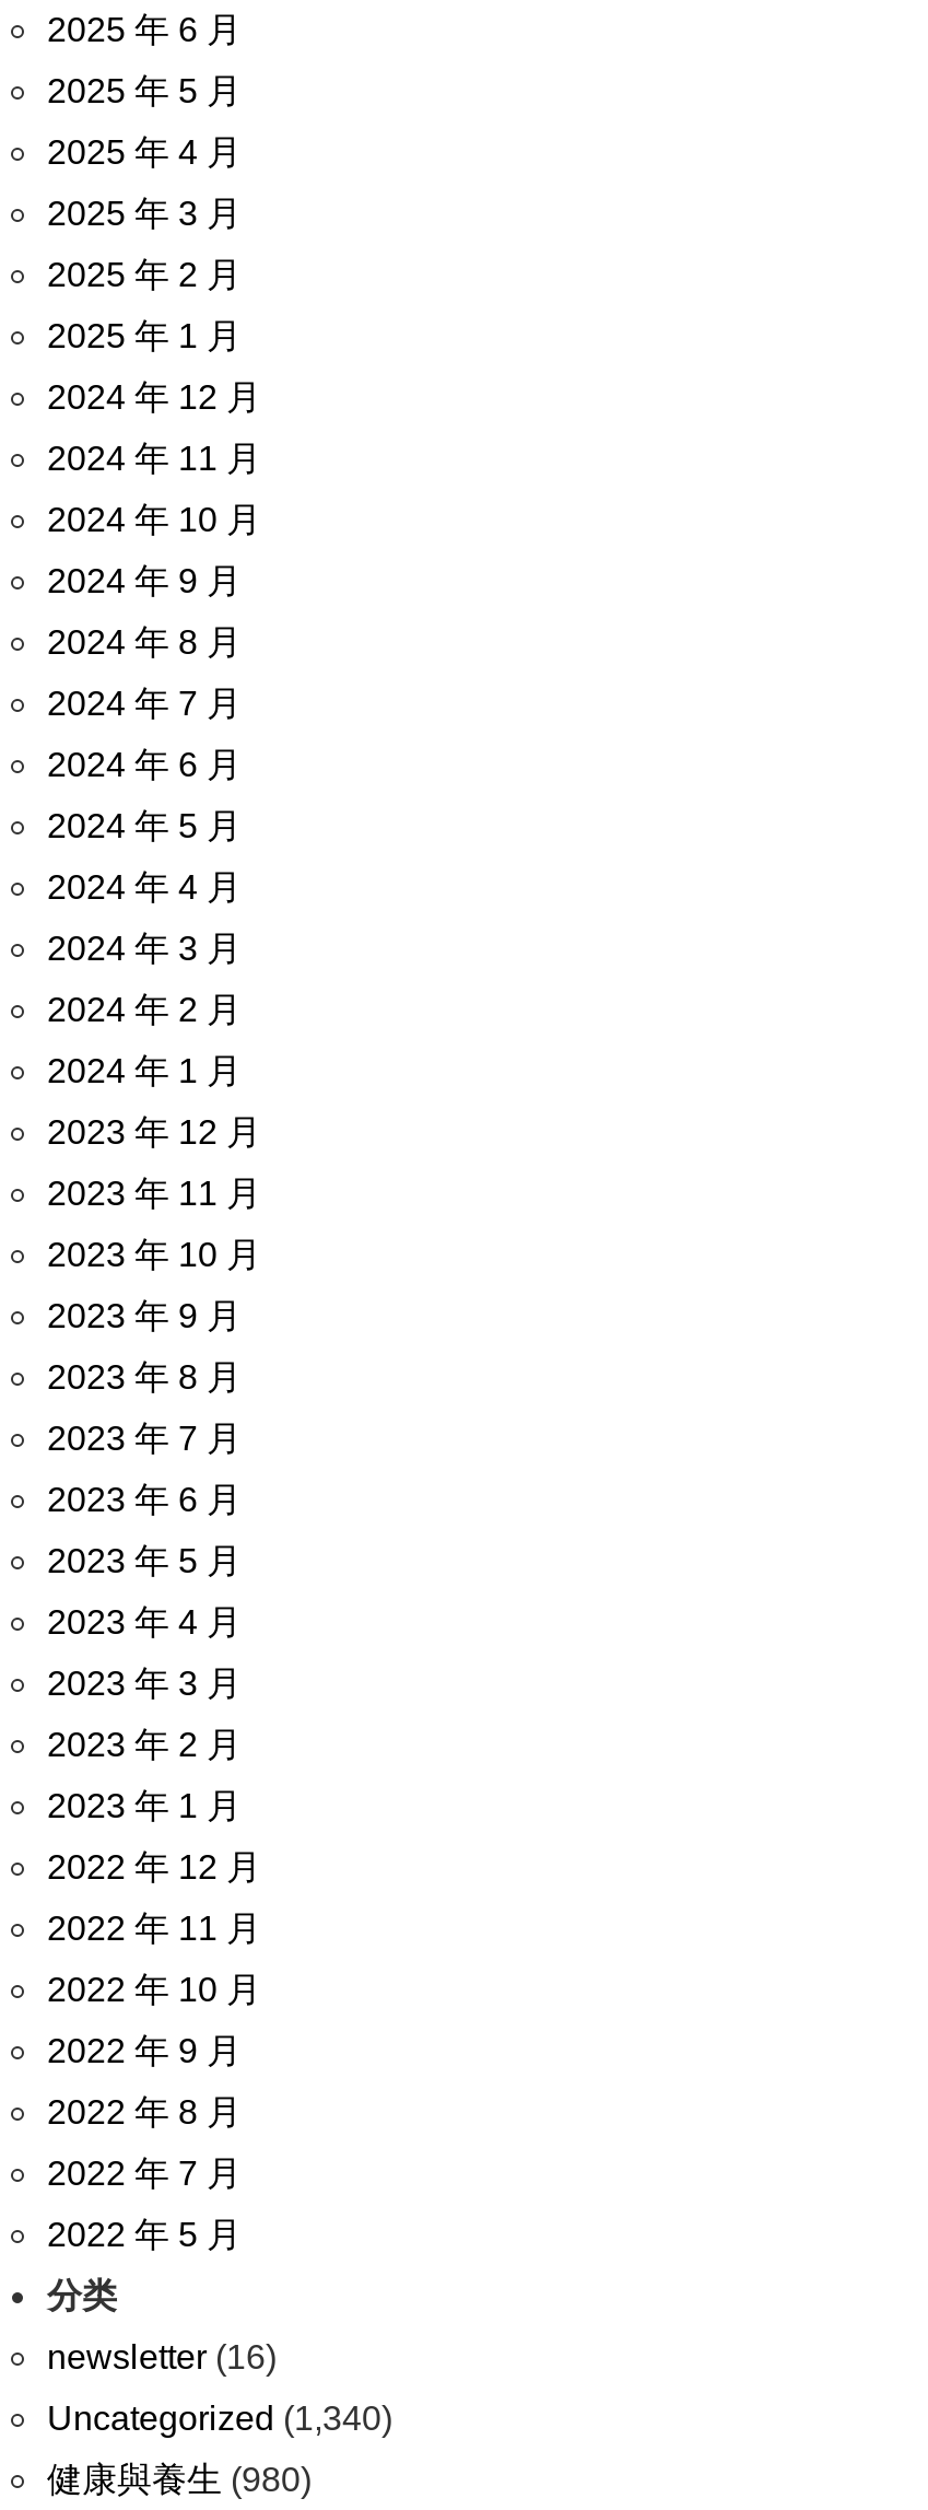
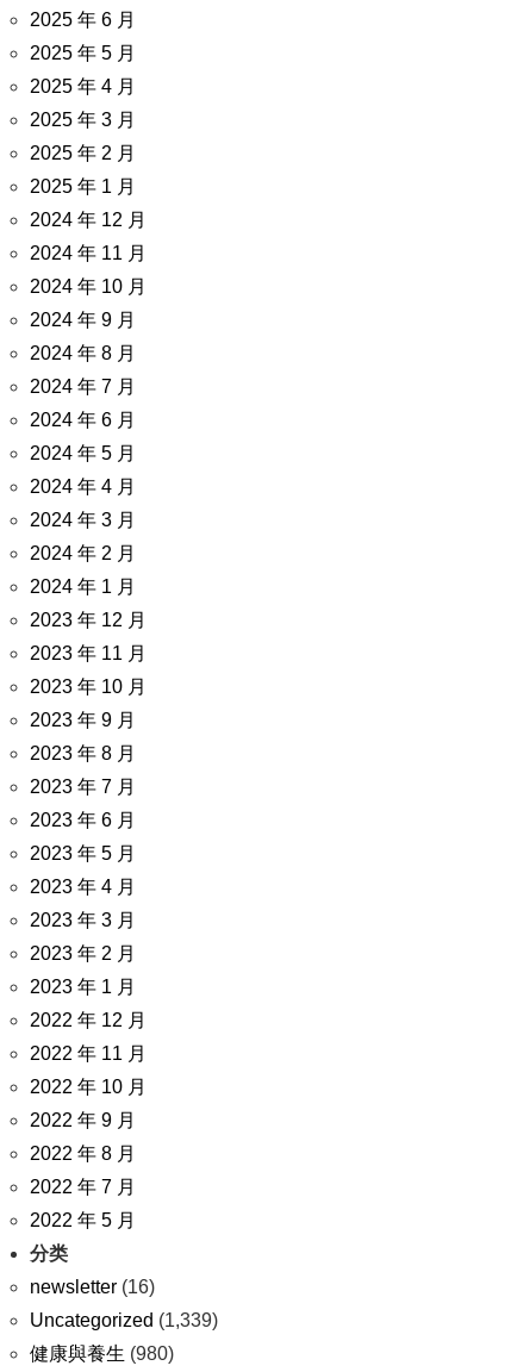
- Uncategorized (1,340)
+ Uncategorized (1,339)
